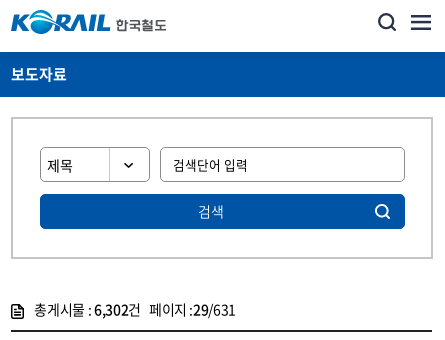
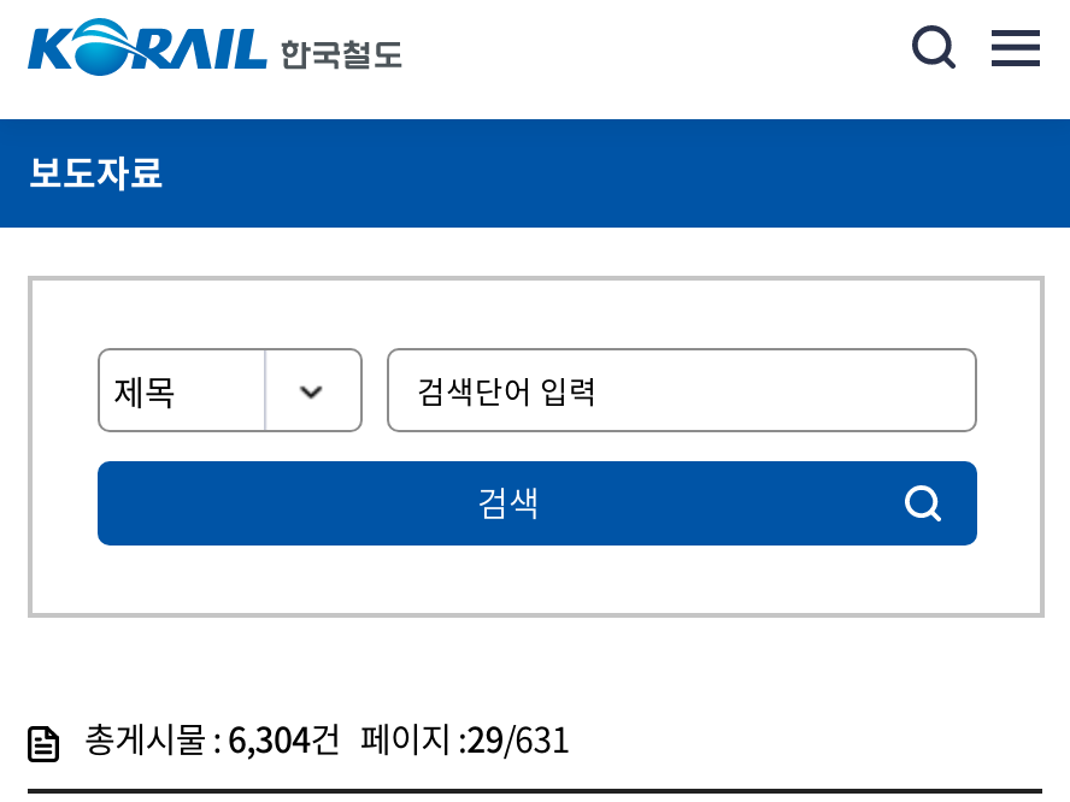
- 총게시물 : 6,302건 페이지 : 29/631
+ 총게시물 : 6,304건 페이지 : 29/631
